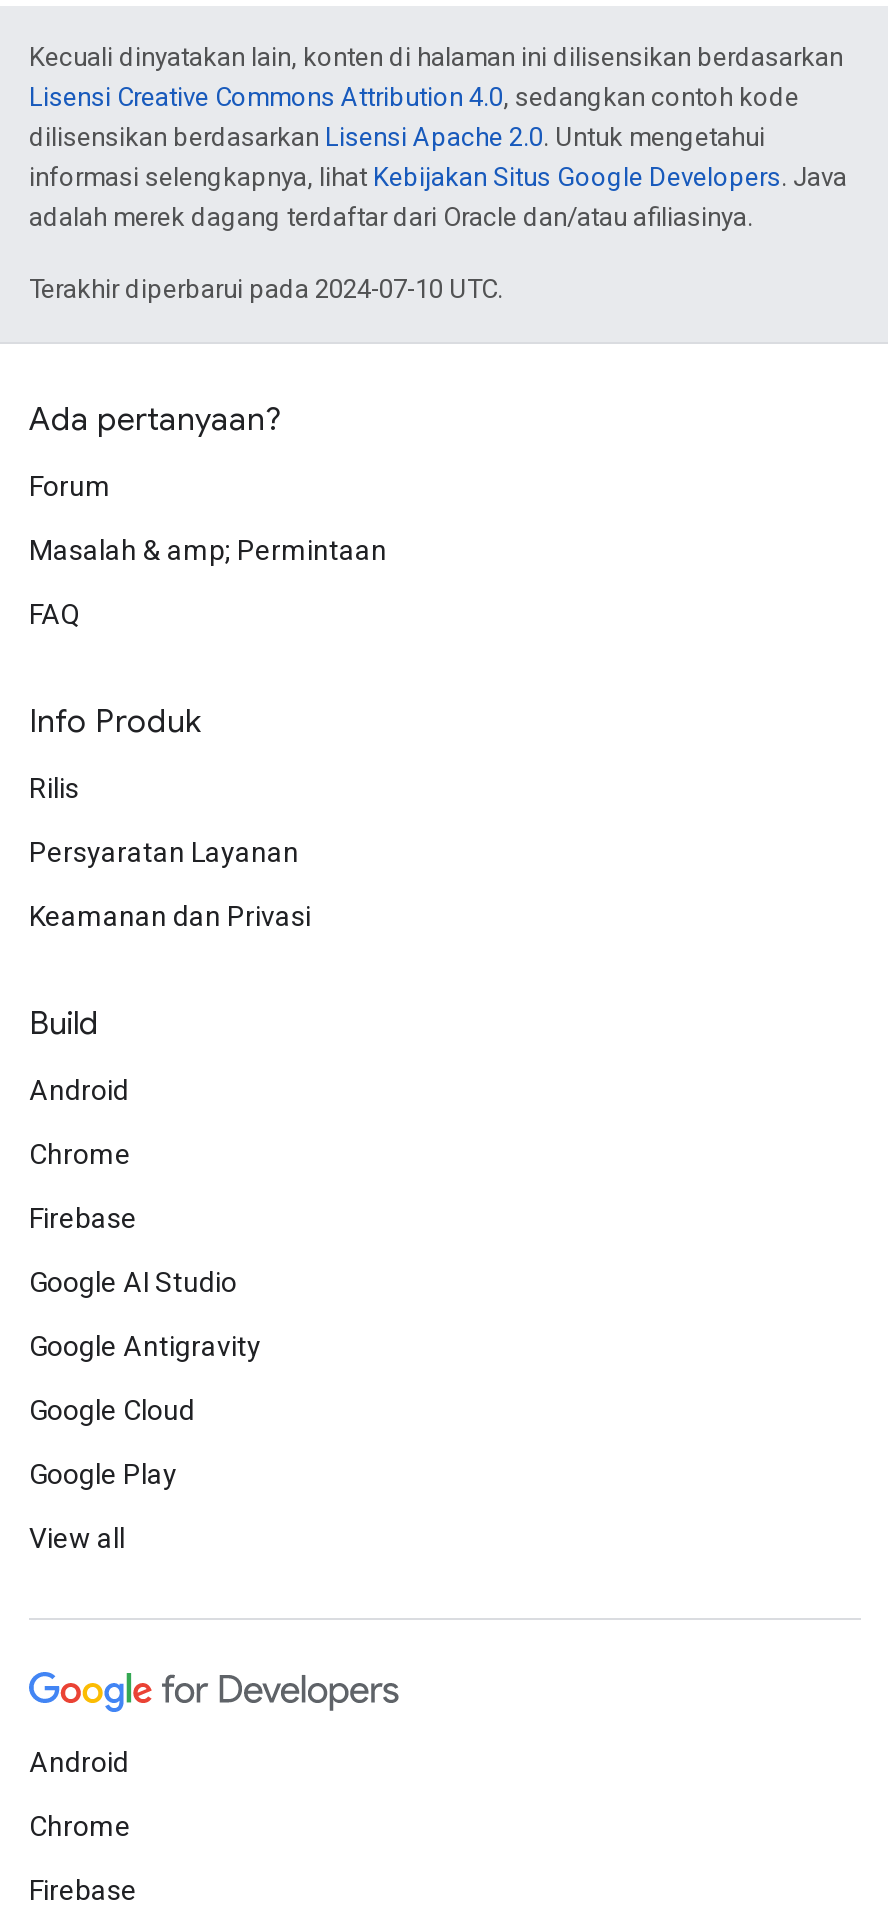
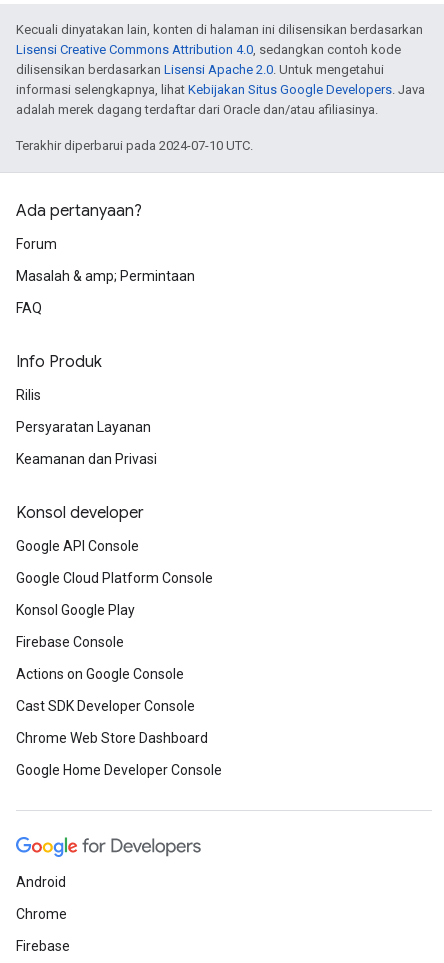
- Build
+ Konsol developer

- Android
+ Google API Console

- Chrome
+ Google Cloud Platform Console

- Firebase
+ Konsol Google Play

- Google AI Studio
+ Firebase Console

- Google Antigravity
+ Actions on Google Console

- Google Cloud
+ Cast SDK Developer Console

- Google Play
+ Chrome Web Store Dashboard

- View all
+ Google Home Developer Console
